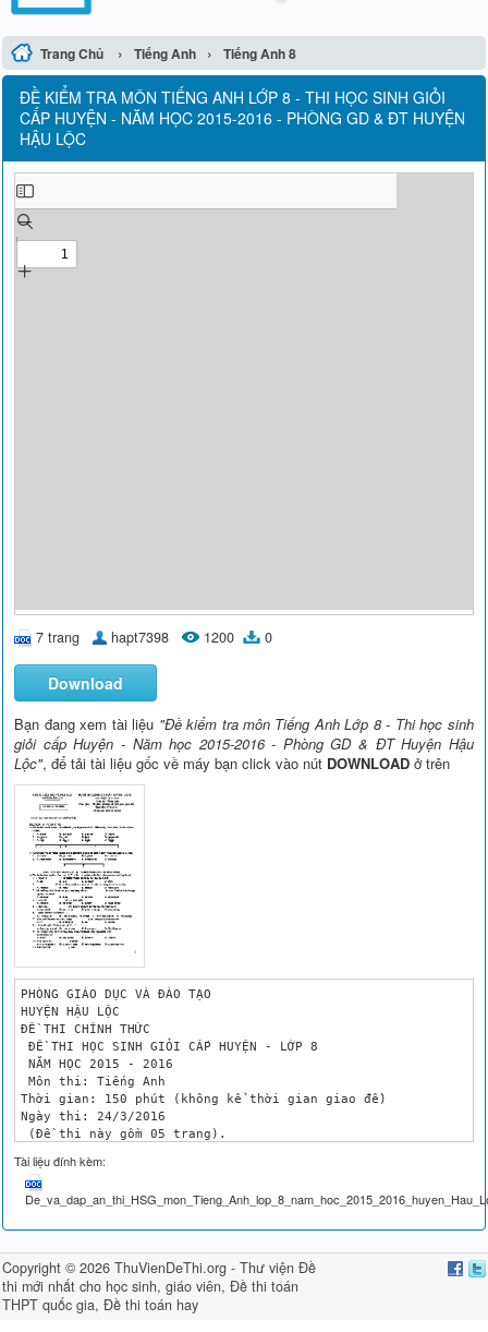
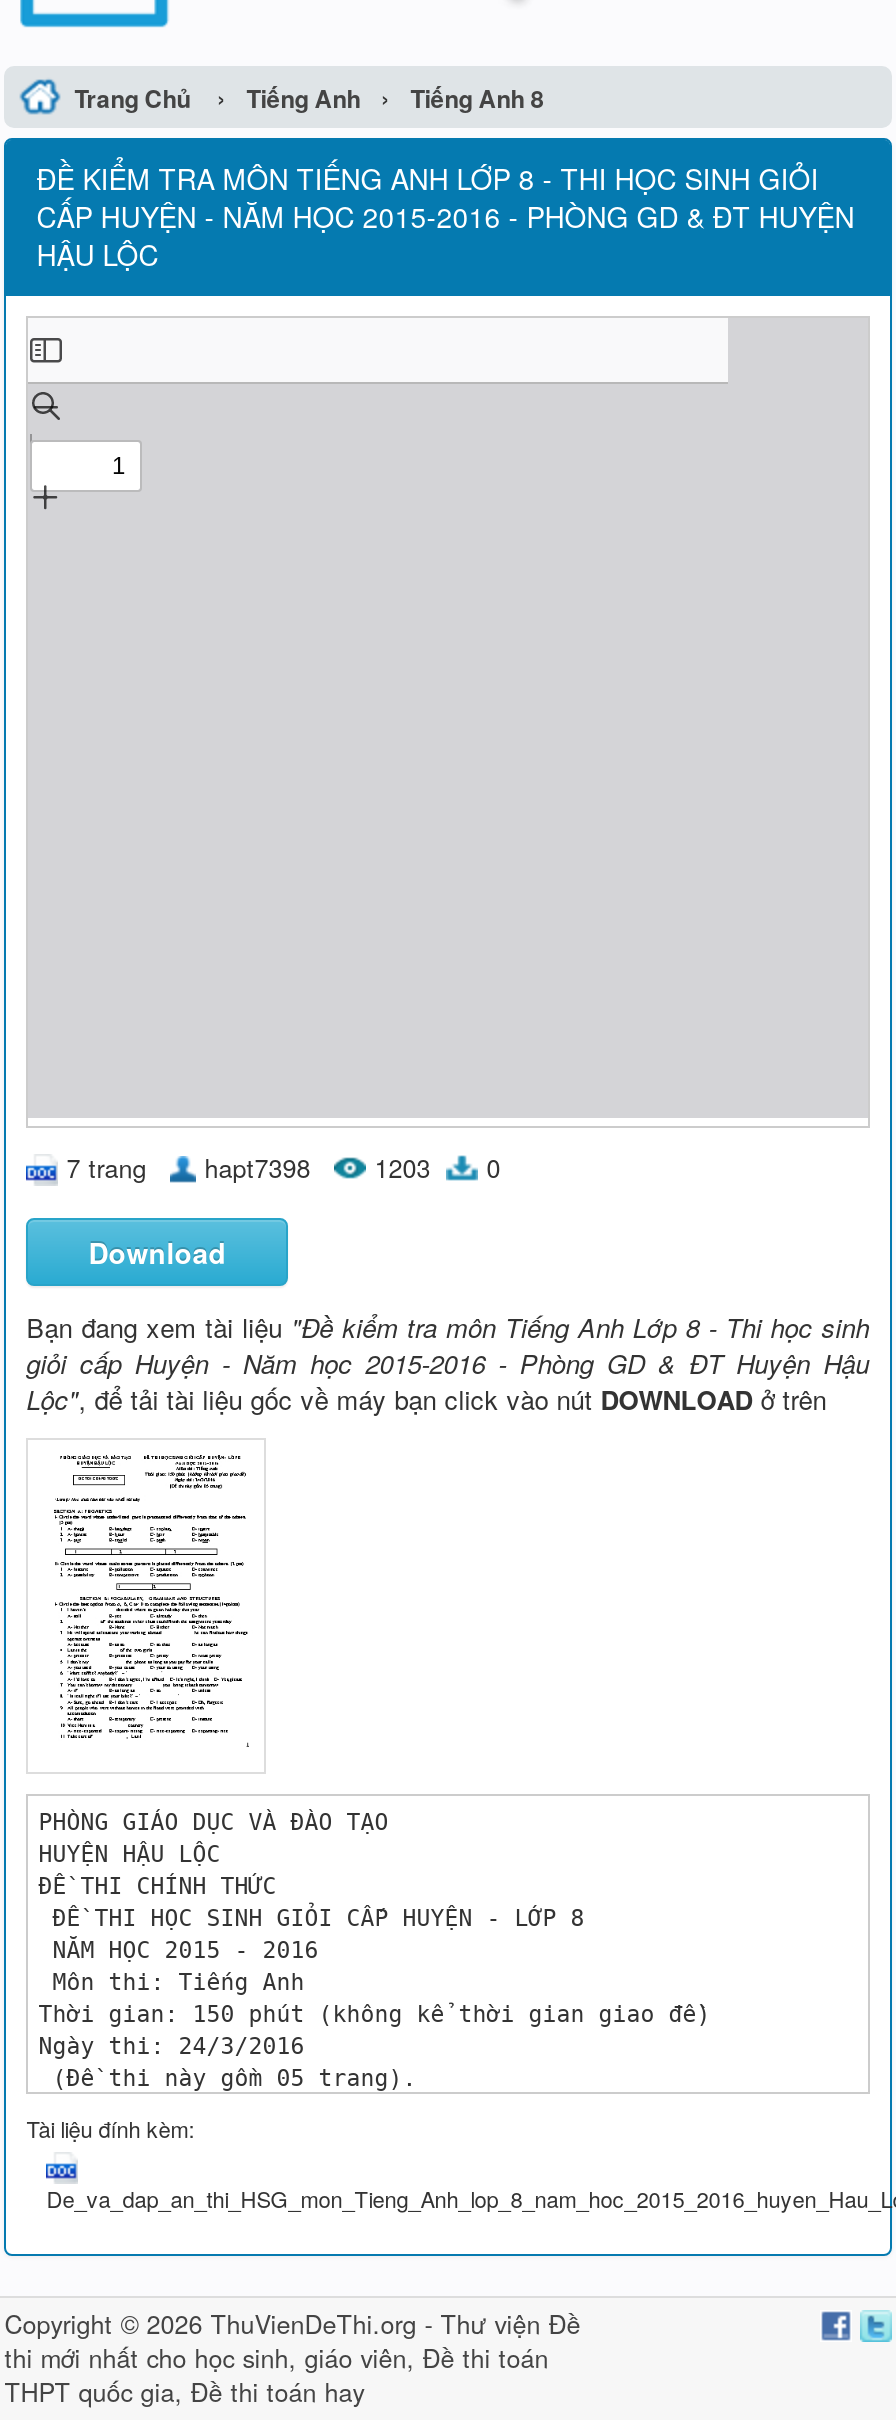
- 7 trang hapt7398 1200 0
+ 7 trang hapt7398 1203 0
